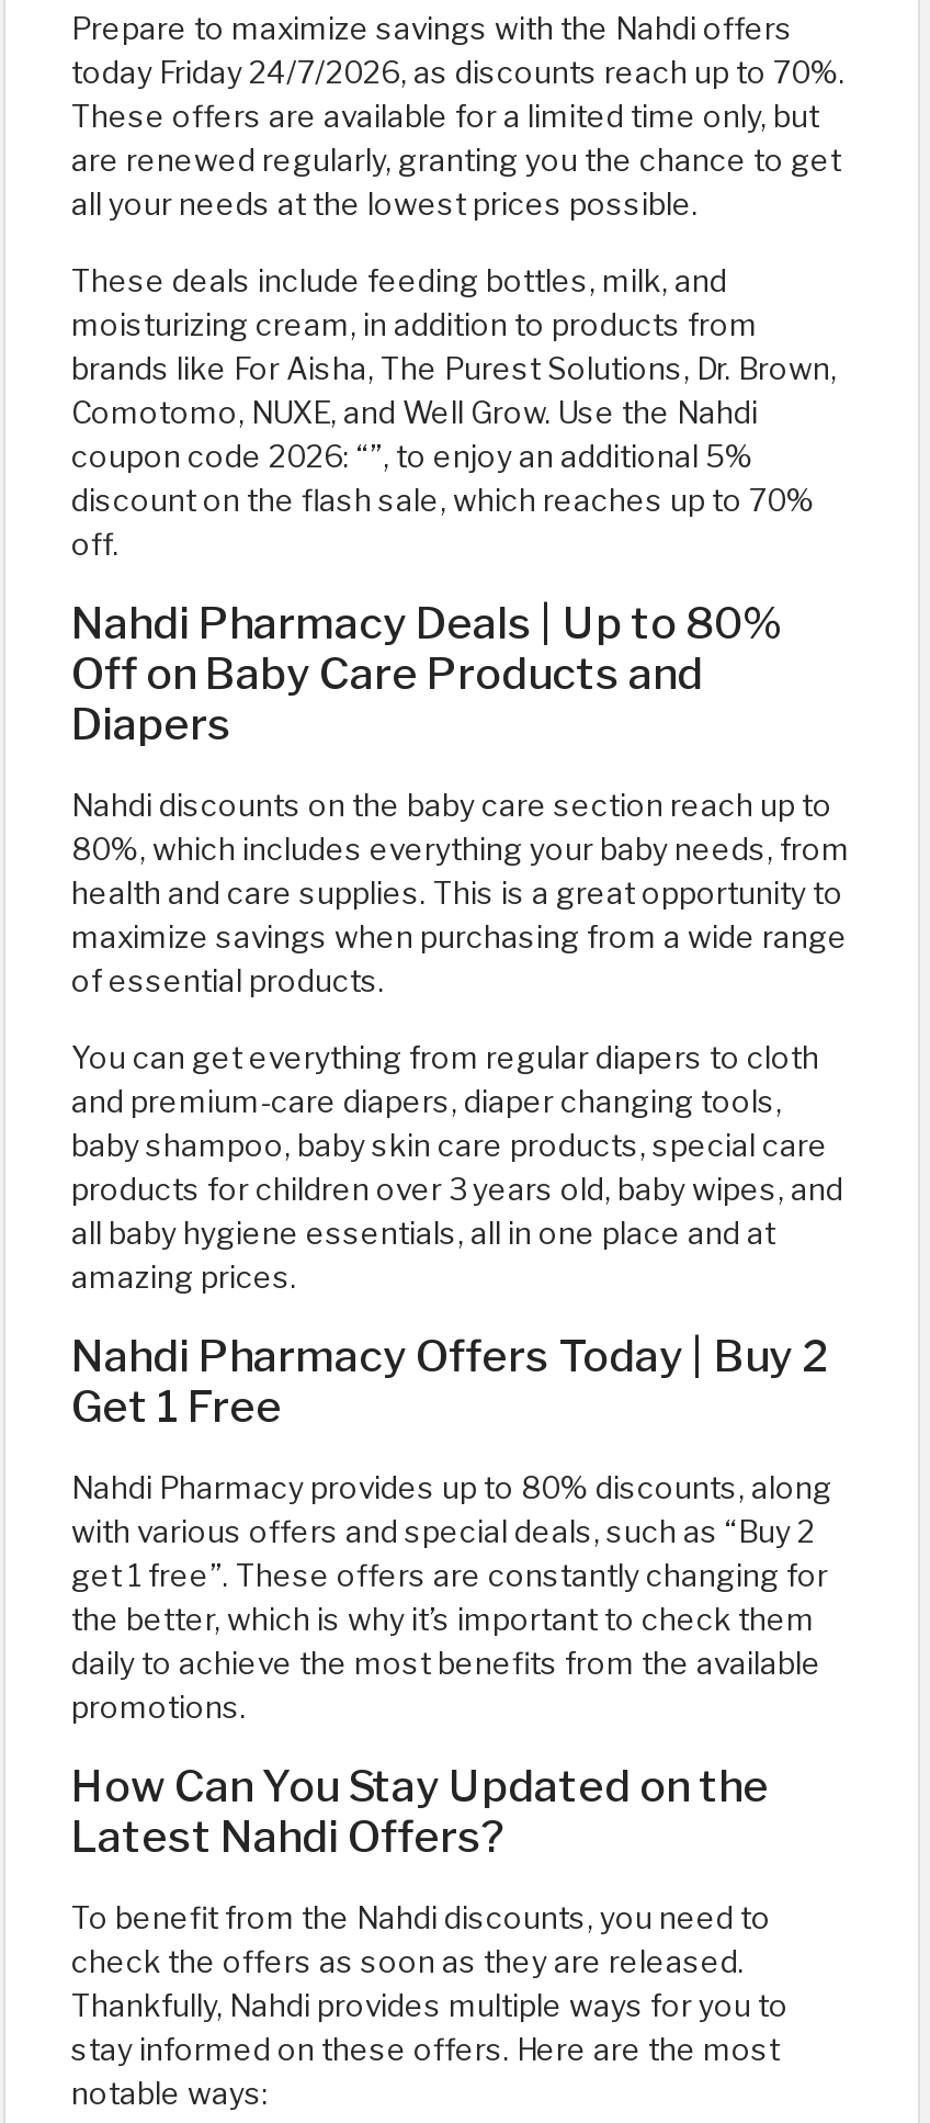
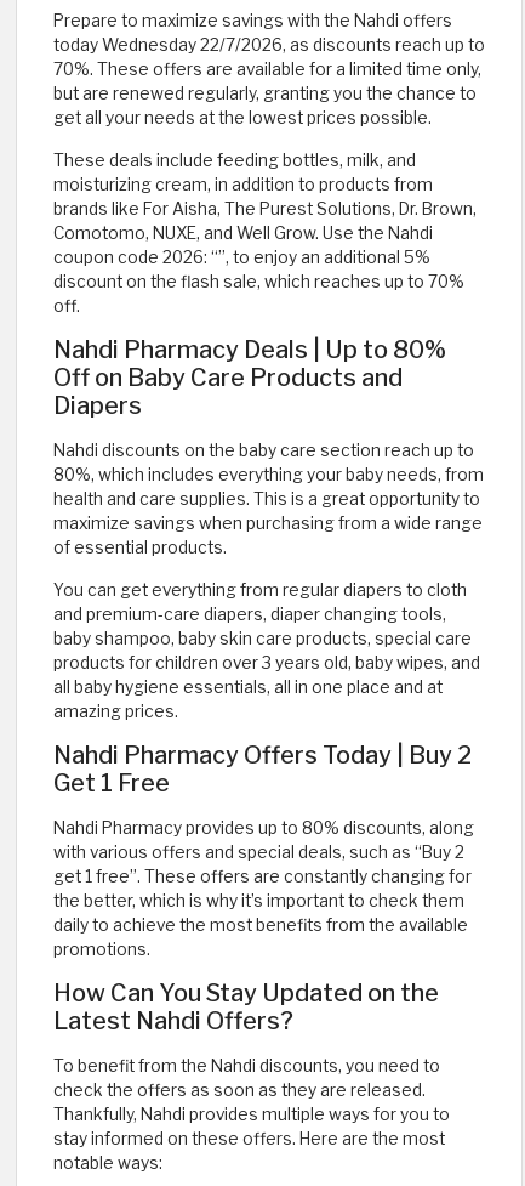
- today Friday 24/7/2026, as discounts reach up to 70%.
- These offers are available for a limited time only, but
- are renewed regularly, granting you the chance to get
- all your needs at the lowest prices possible.
+ today Wednesday 22/7/2026, as discounts reach up to
+ 70%. These offers are available for a limited time only,
+ but are renewed regularly, granting you the chance to
+ get all your needs at the lowest prices possible.
